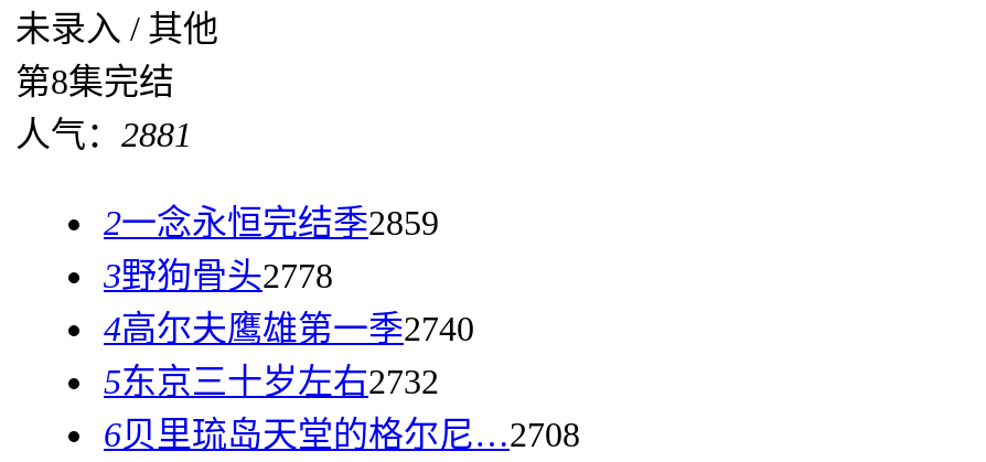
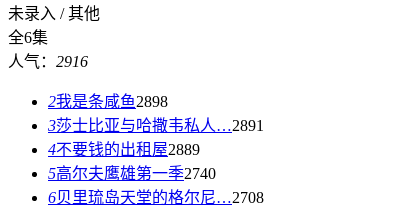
- 第8集完结
- 人气：2881
+ 全6集
+ 人气：2916

- 2一念永恒完结季2859
- 3野狗骨头2778
- 4高尔夫鹰雄第一季2740
- 5东京三十岁左右2732
+ 2我是条咸鱼2898
+ 3莎士比亚与哈撒韦私人… 2891
+ 4不要钱的出租屋2889
+ 5高尔夫鹰雄第一季2740
